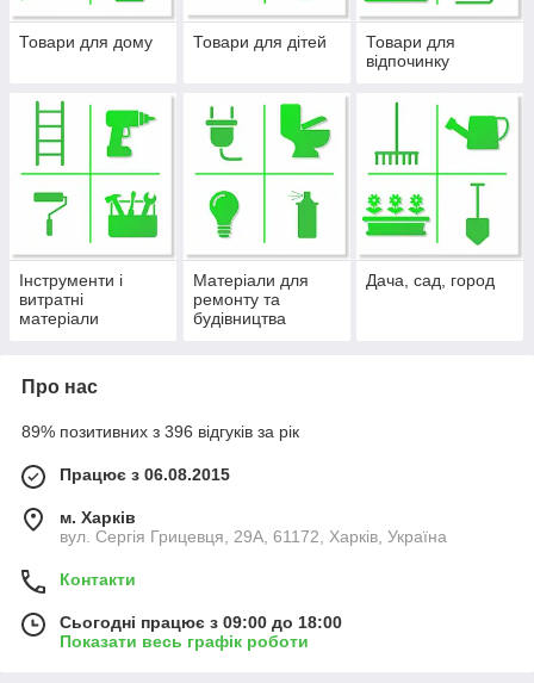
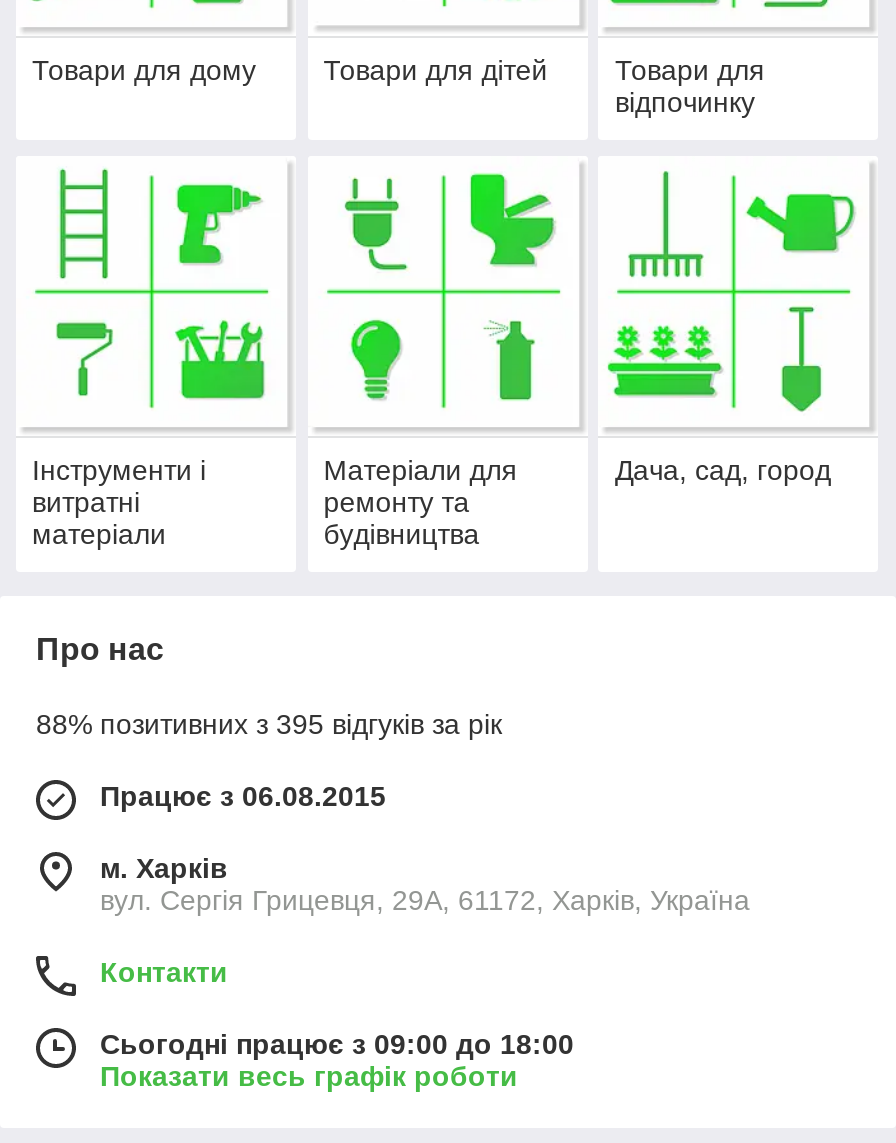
- 89% позитивних з 396 відгуків за рік
+ 88% позитивних з 395 відгуків за рік
